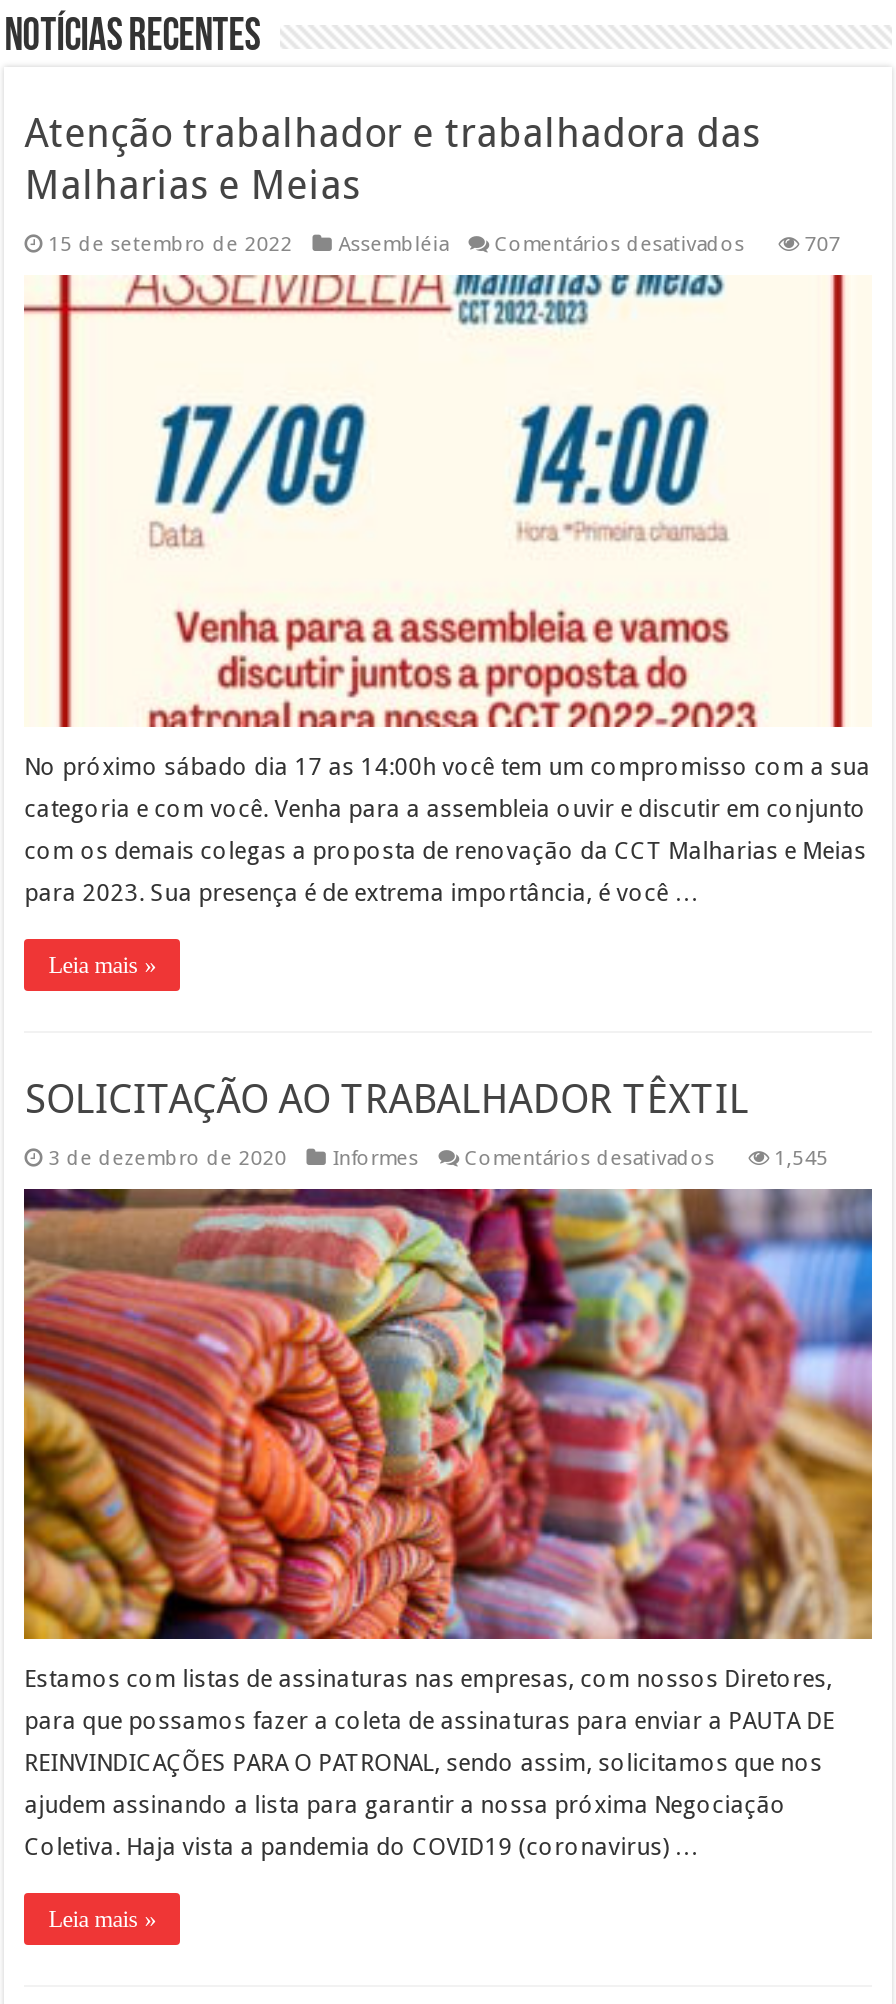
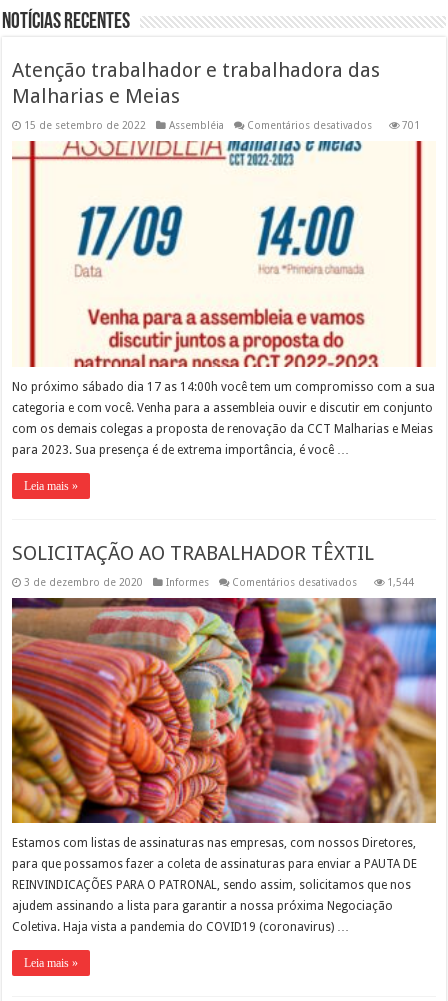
- 707
+ 701

- 1,545
+ 1,544
